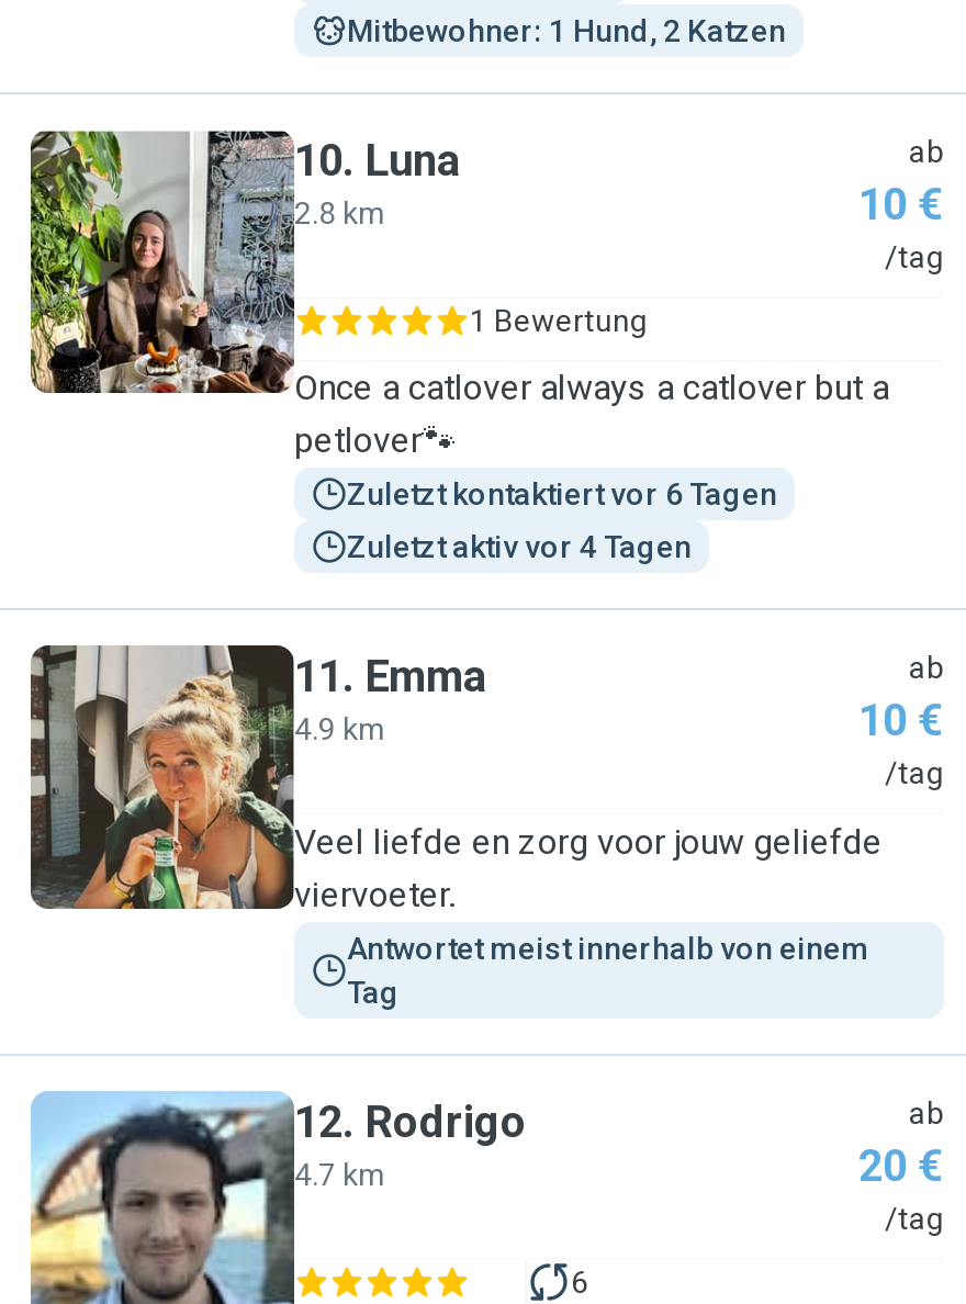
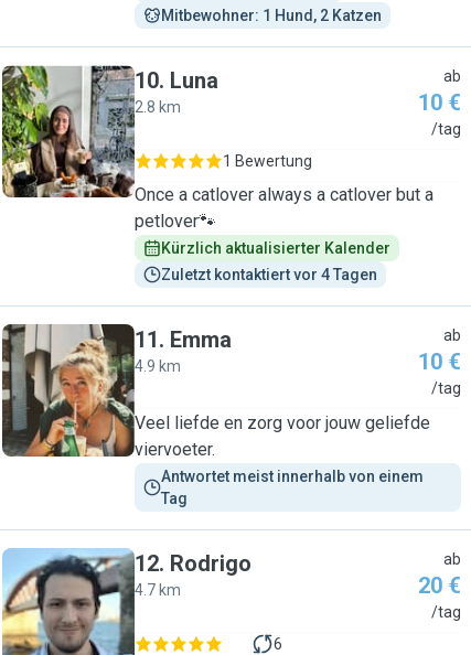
- Zuletzt kontaktiert vor 6 Tagen
+ Kürzlich aktualisierter Kalender

- Zuletzt aktiv vor 4 Tagen
+ Zuletzt kontaktiert vor 4 Tagen
